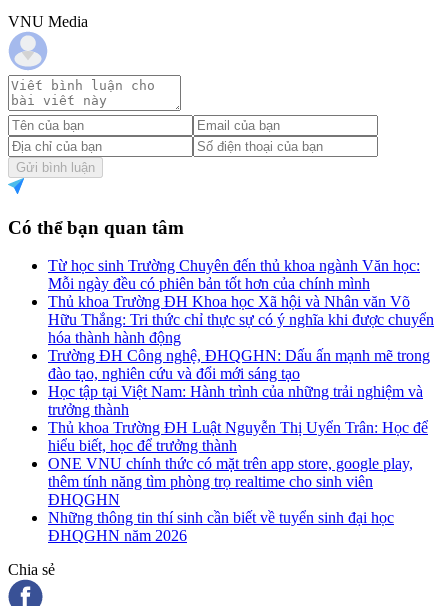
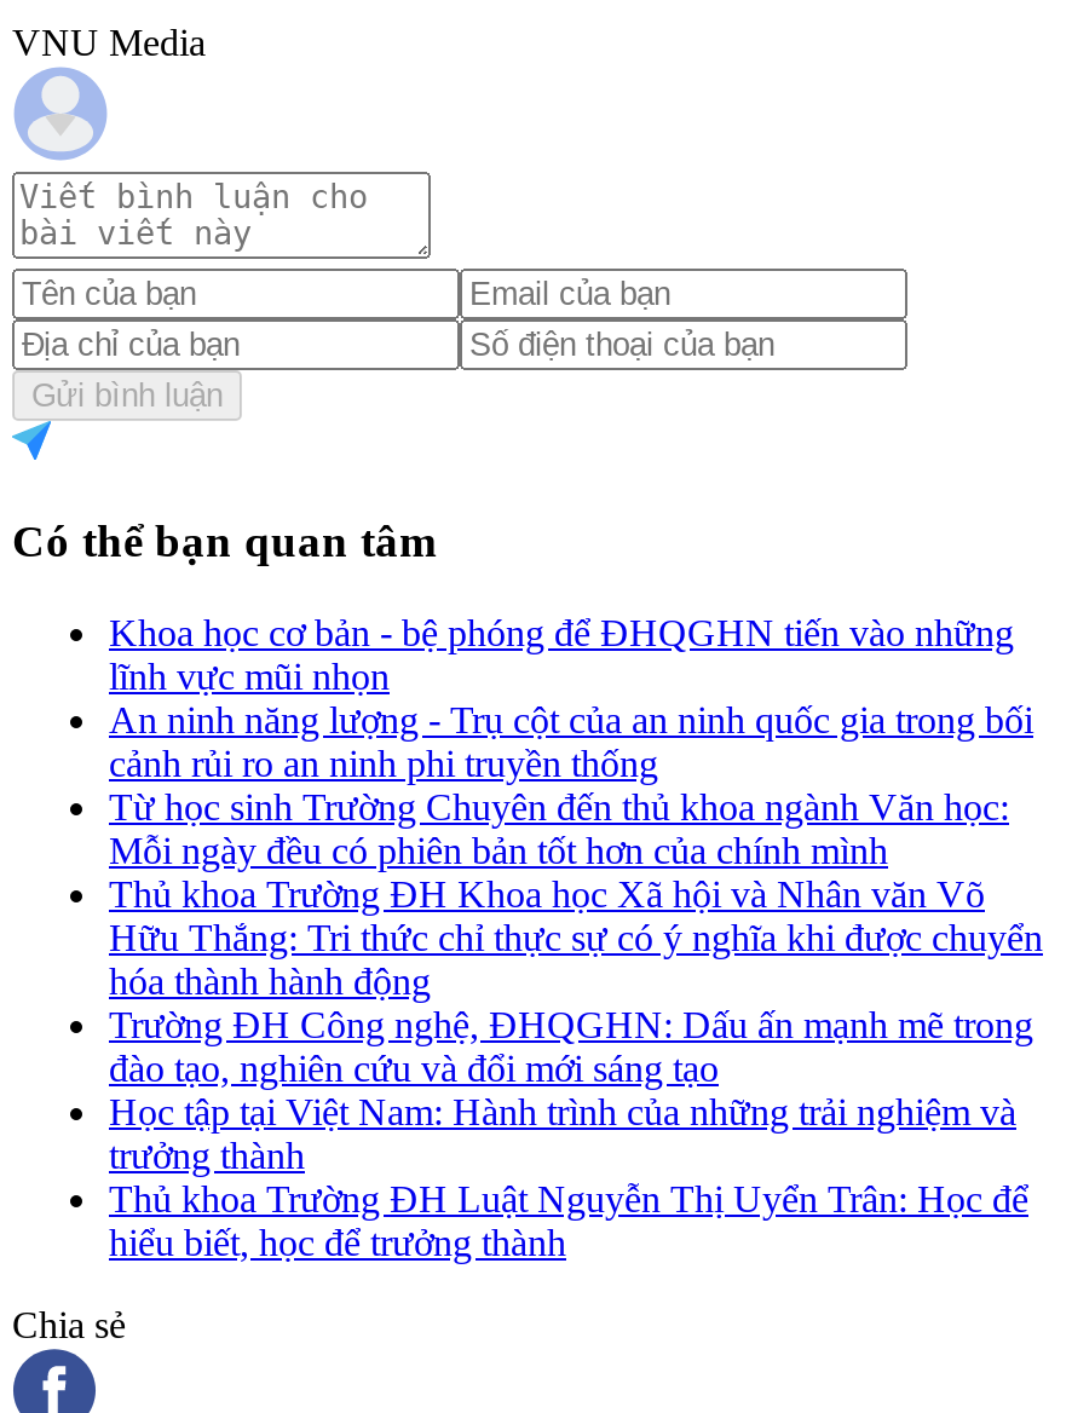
+ Khoa học cơ bản - bệ phóng để ĐHQGHN tiến vào những
+ lĩnh vực mũi nhọn
+ An ninh năng lượng - Trụ cột của an ninh quốc gia trong bối
+ cảnh rủi ro an ninh phi truyền thống

moved down: Từ học sinh Trường Chuyên đến thủ khoa ngành Văn học: | Mỗi ngày đều có phiên bản tốt hơn của chính mình | Thủ khoa Trường ĐH Khoa học Xã hội và Nhân văn Võ | ... | Thủ khoa Trường ĐH Luật Nguyễn Thị Uyển Trân: Học để | hiểu biết, học để trưởng thành

- ONE VNU chính thức có mặt trên app store, google play,
- thêm tính năng tìm phòng trọ realtime cho sinh viên
- ĐHQGHN
- Những thông tin thí sinh cần biết về tuyển sinh đại học
- ĐHQGHN năm 2026
